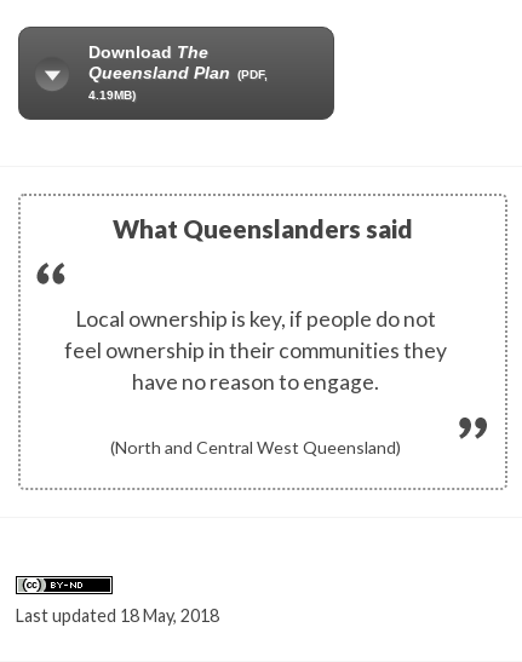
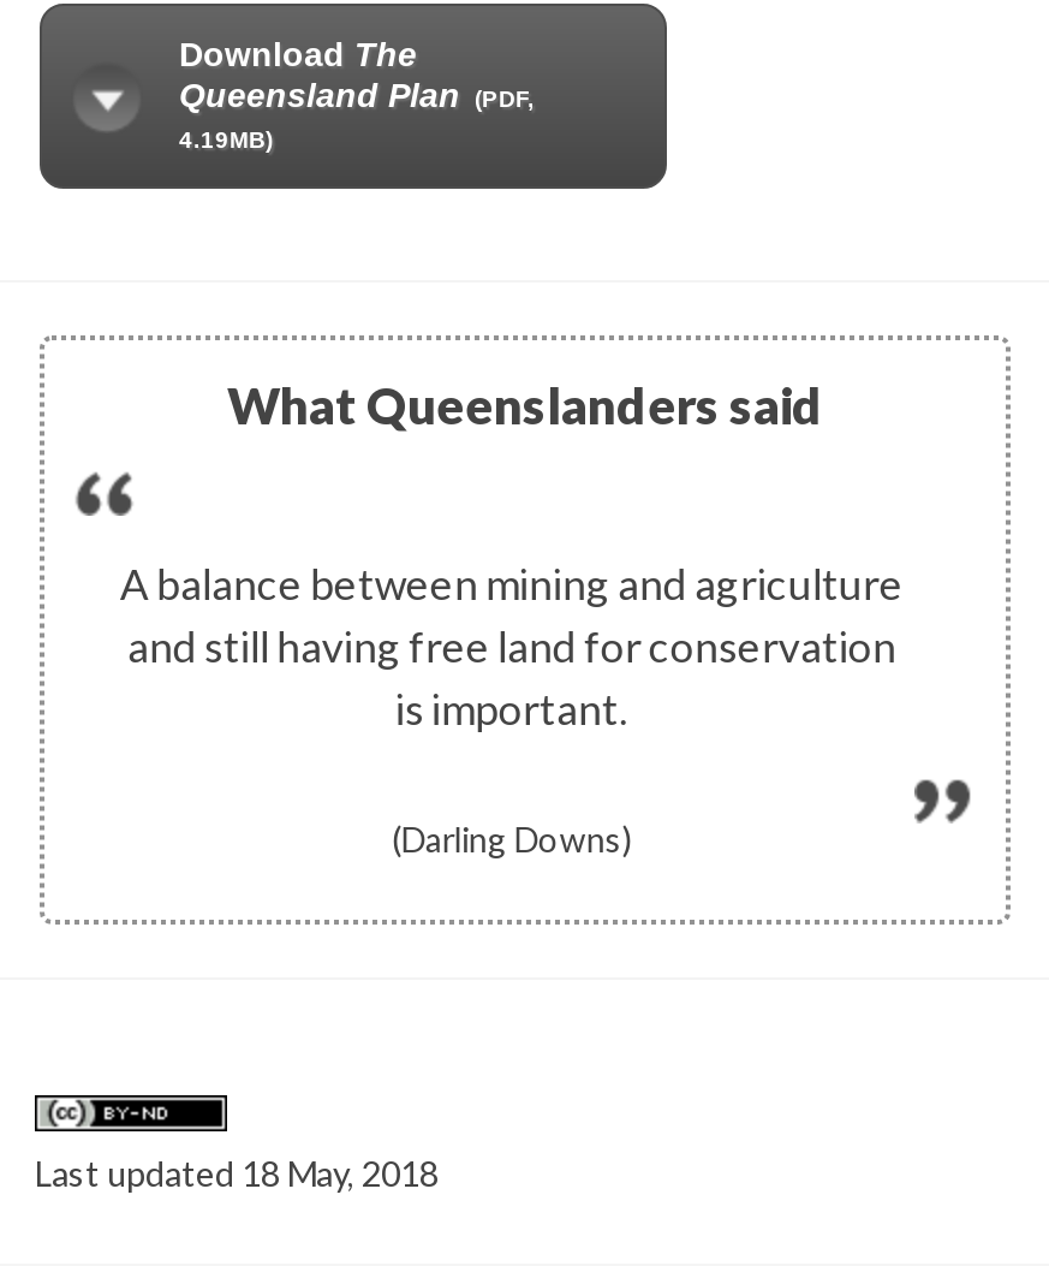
- Local ownership is key, if people do not
- feel ownership in their communities they
- have no reason to engage.
+ A balance between mining and agriculture
+ and still having free land for conservation
+ is important.

- (North and Central West Queensland)
+ (Darling Downs)
